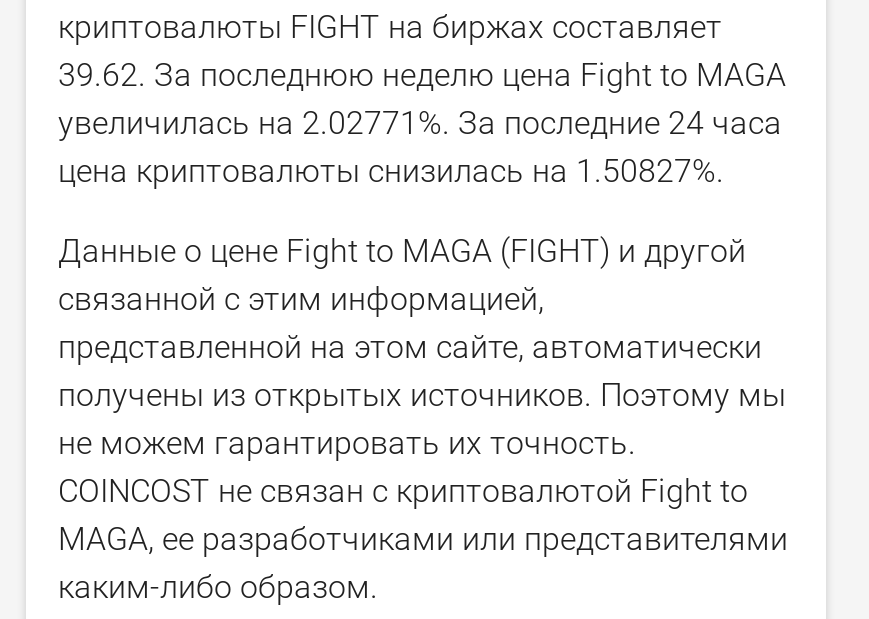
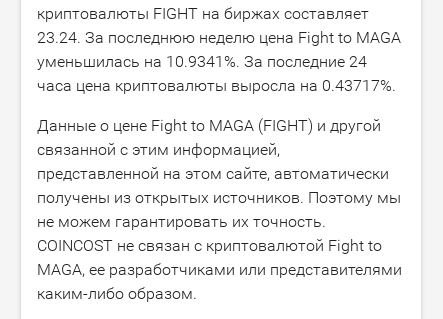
- 39.62. За последнюю неделю цена Fight to MAGA
- увеличилась на 2.02771%. За последние 24 часа
- цена криптовалюты снизилась на 1.50827%.
+ 23.24. За последнюю неделю цена Fight to MAGA
+ уменьшилась на 10.9341%. За последние 24
+ часа цена криптовалюты выросла на 0.43717%.
